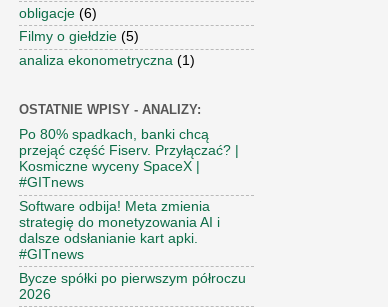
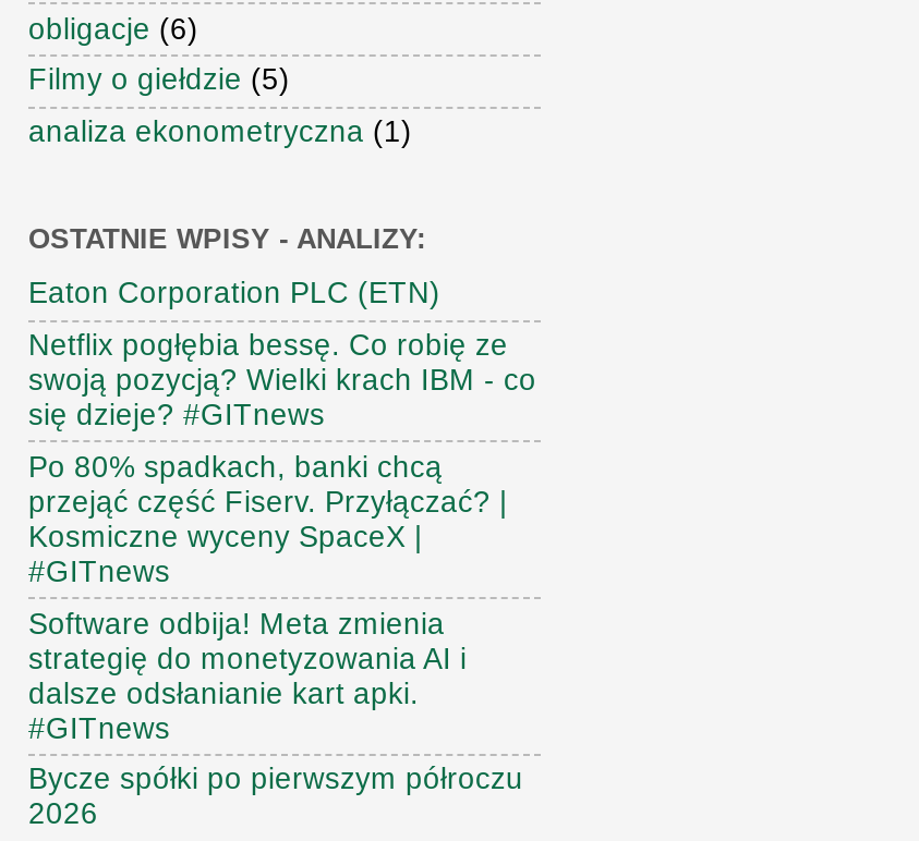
+ Eaton Corporation PLC (ETN)
+ Netflix pogłębia bessę. Co robię ze
+ swoją pozycją? Wielki krach IBM - co
+ się dzieje? #GITnews
